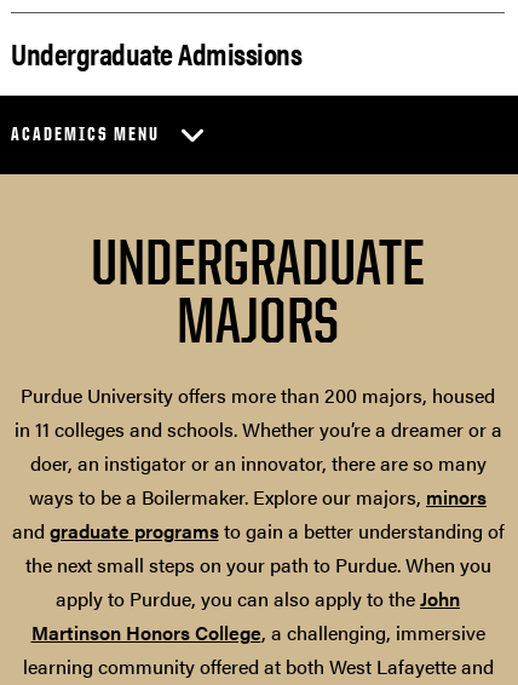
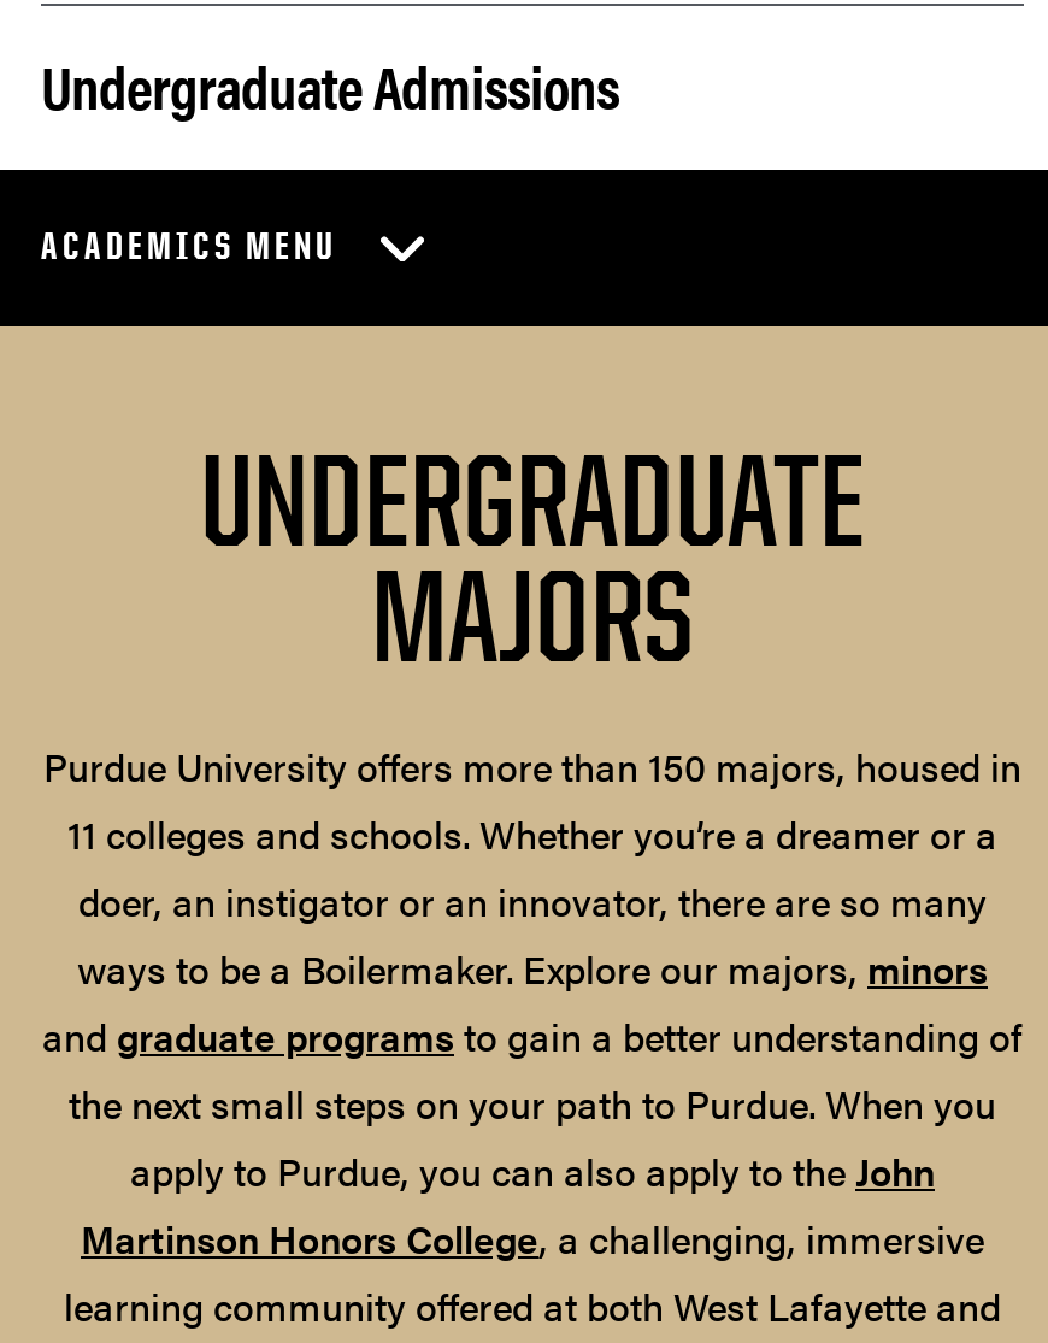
- Purdue University offers more than 200 majors, housed
- in 11 colleges and schools. Whether you’re a dreamer or a
+ Purdue University offers more than 150 majors, housed in
+ 11 colleges and schools. Whether you’re a dreamer or a
